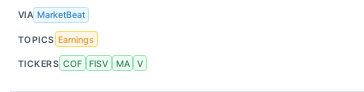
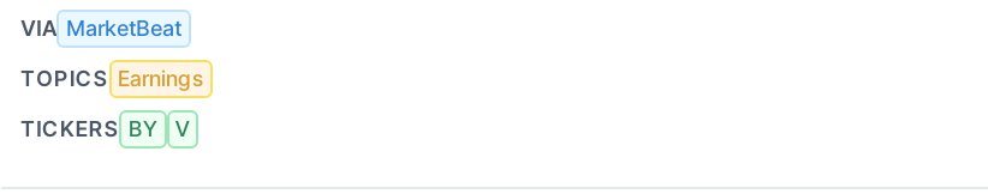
- TICKERS COF
- FISV
- MA
+ TICKERS BY
